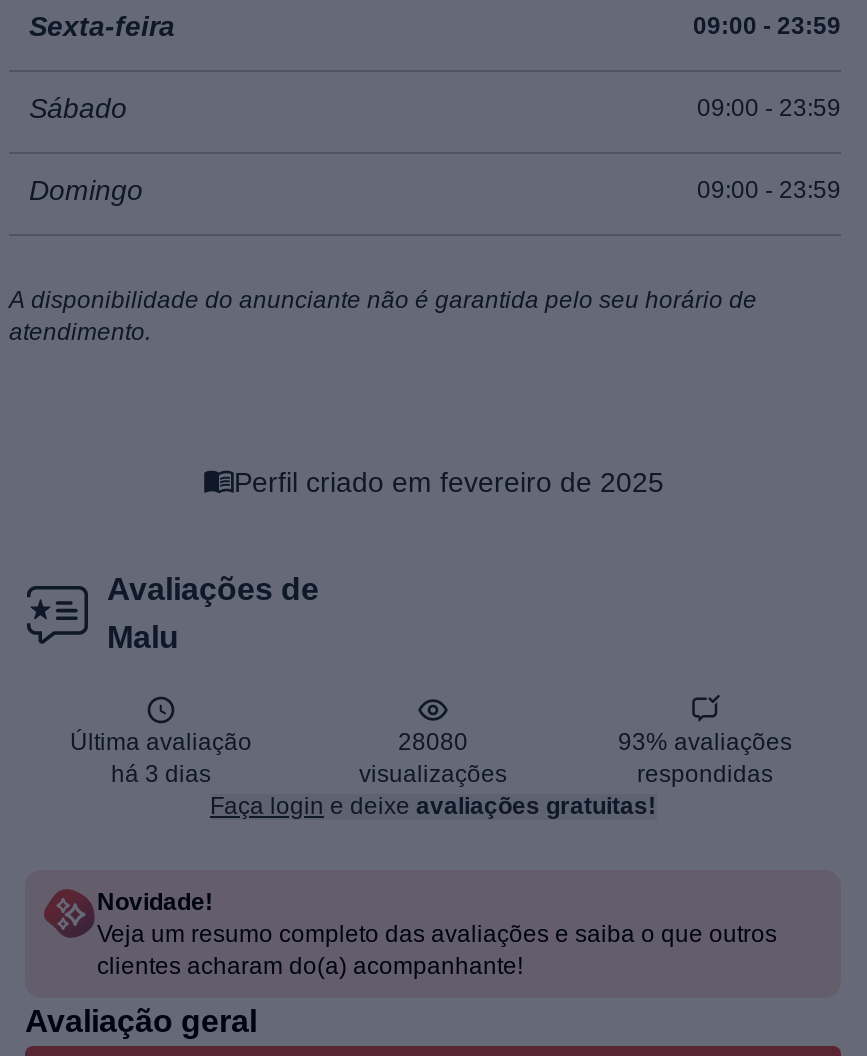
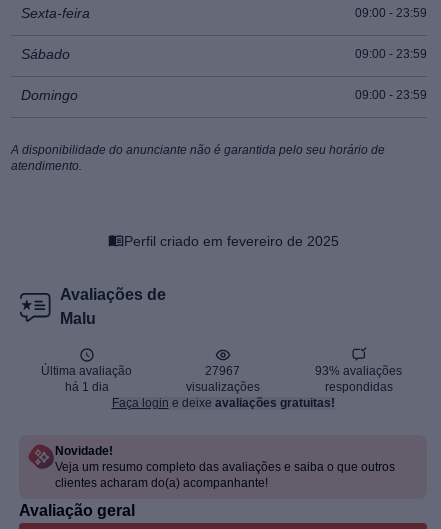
- 28080
+ 27967

- há 3 dias
+ há 1 dia
